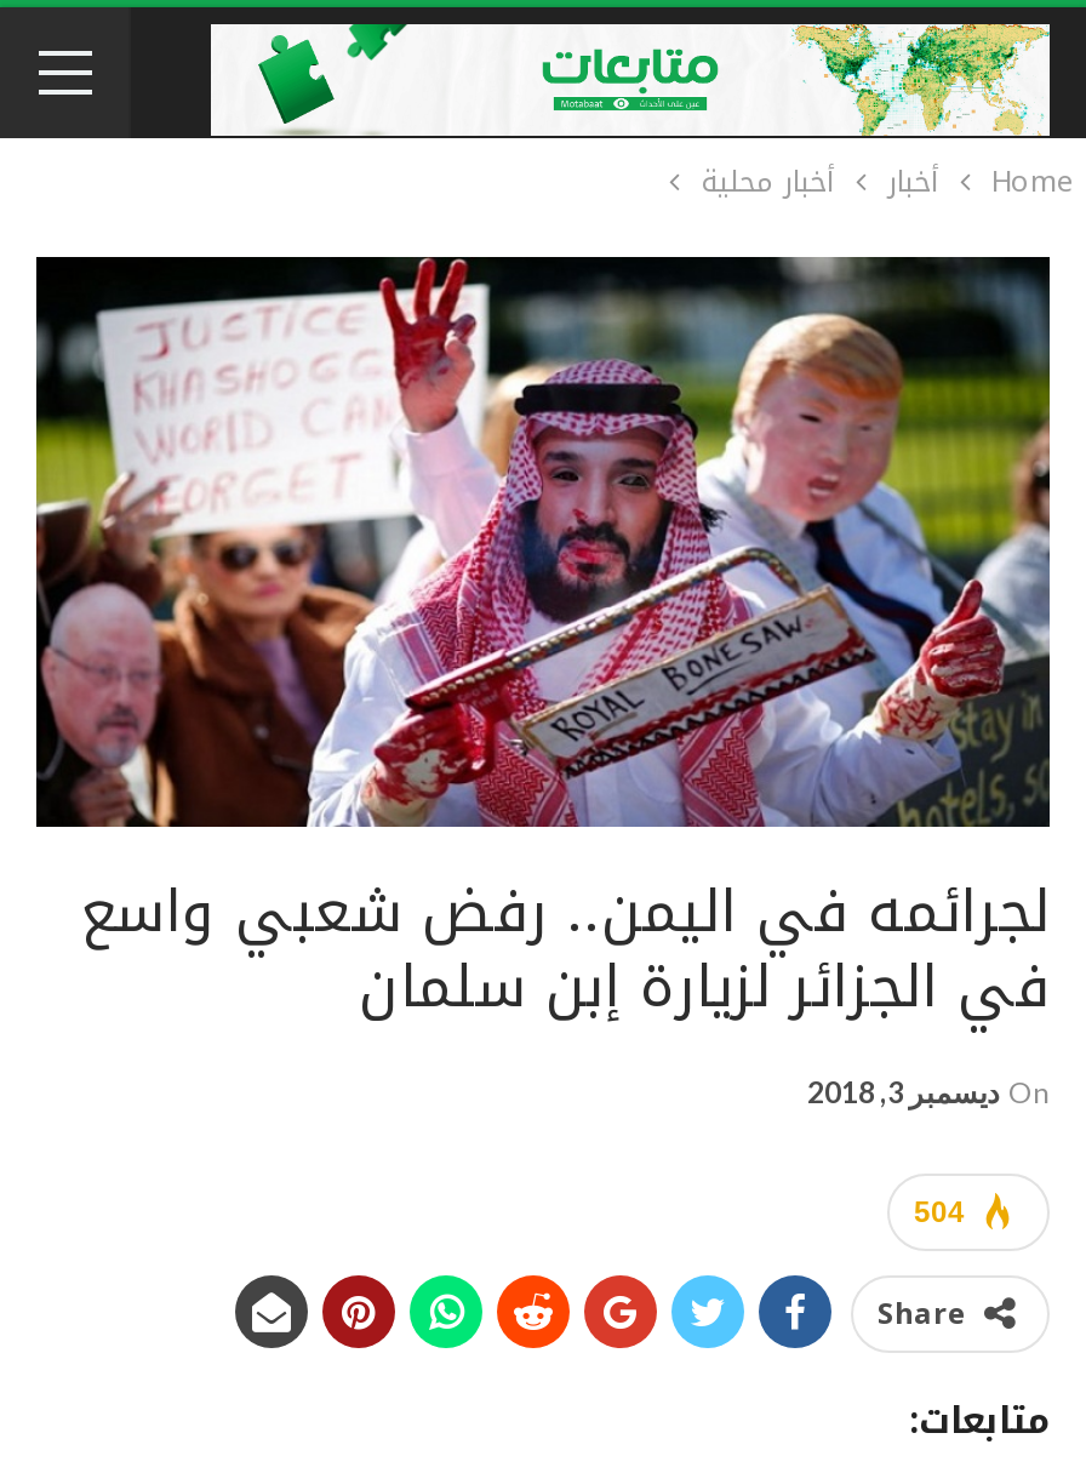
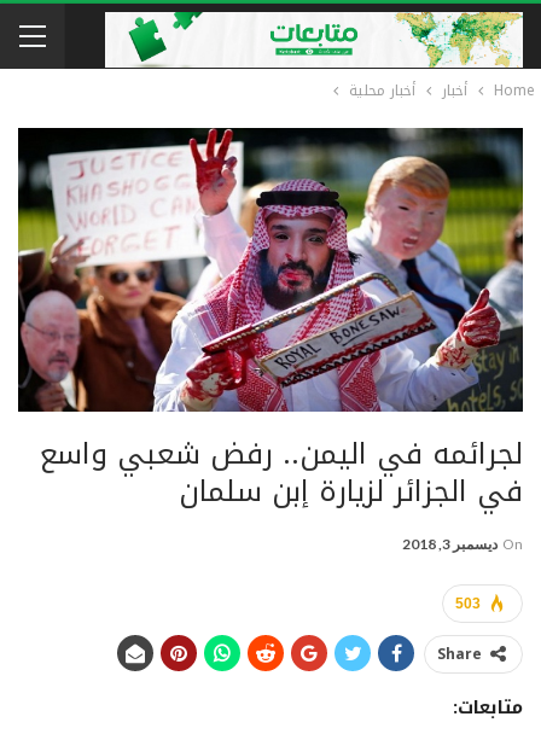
- 504
+ 503
